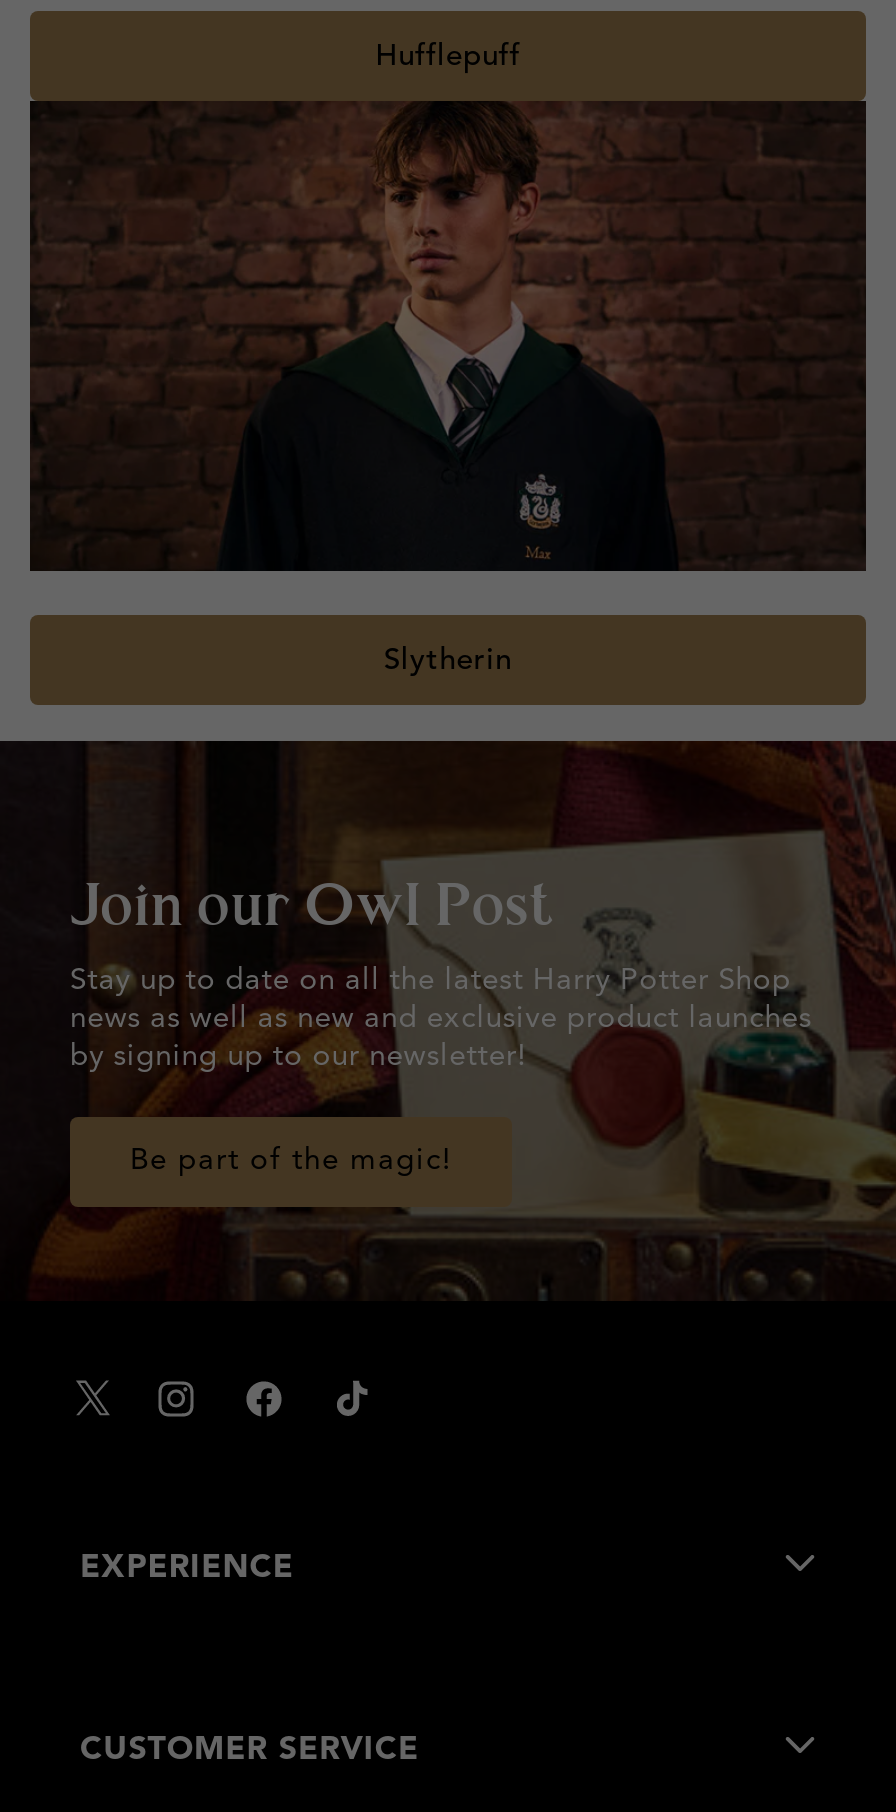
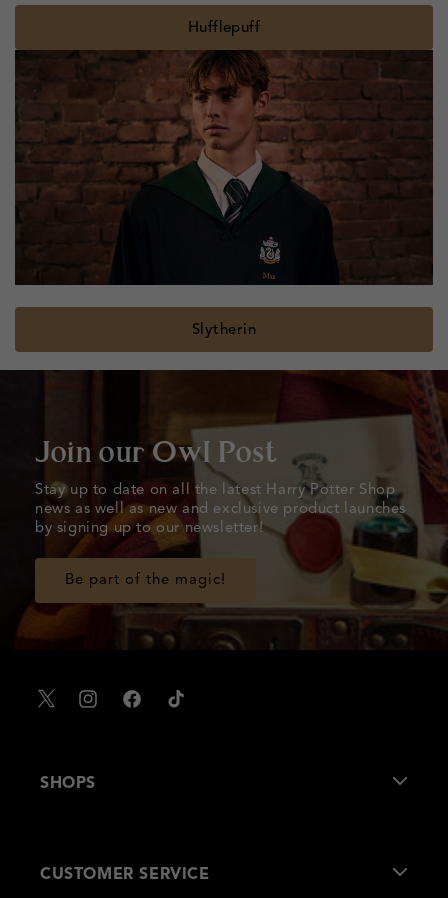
- EXPERIENCE
+ SHOPS
